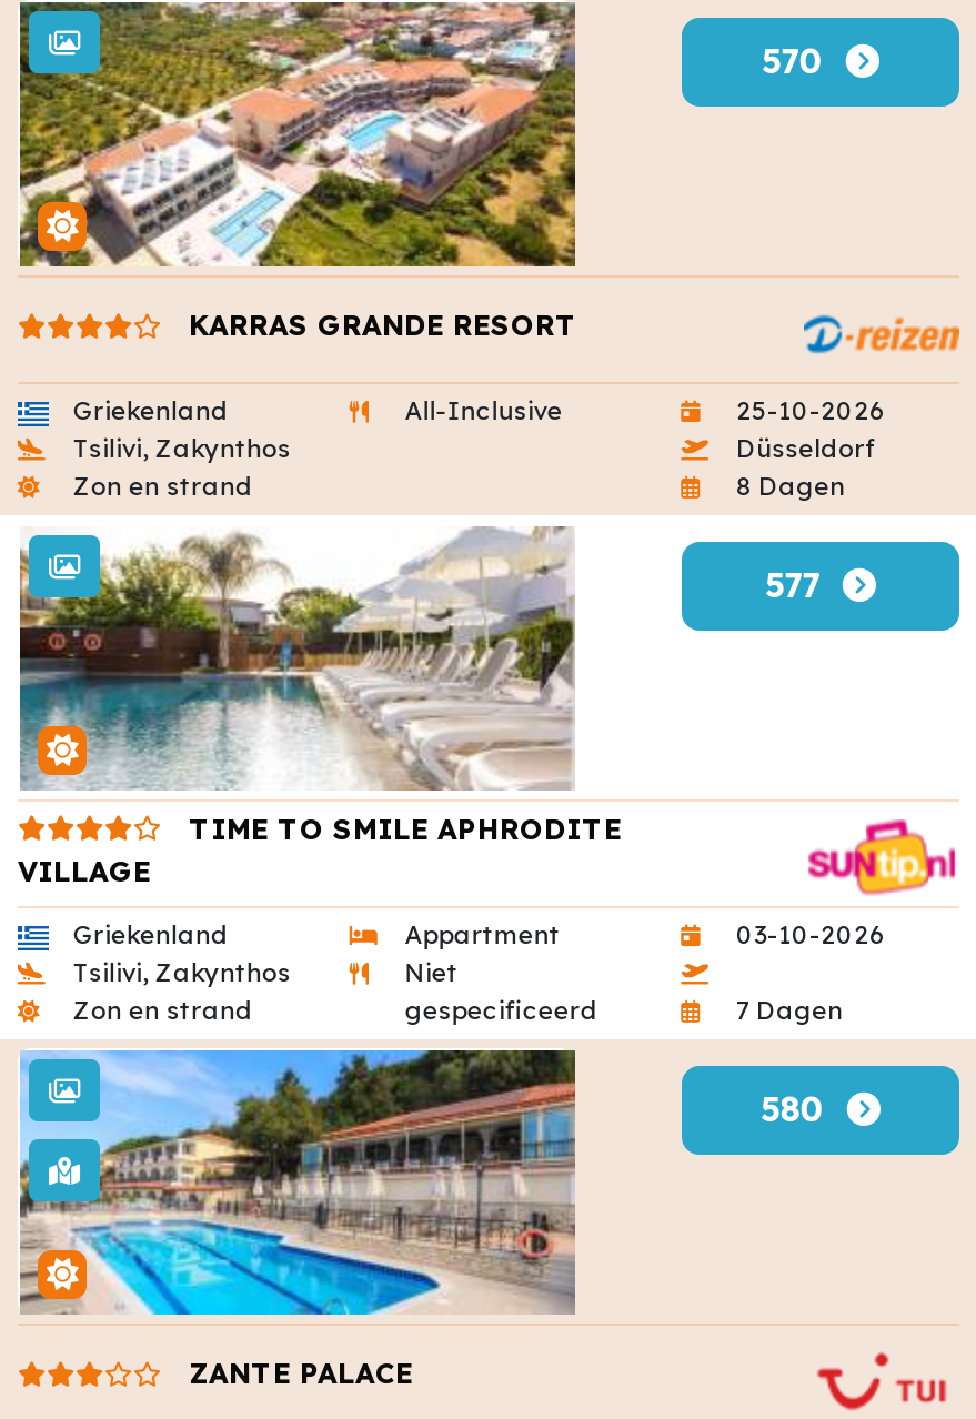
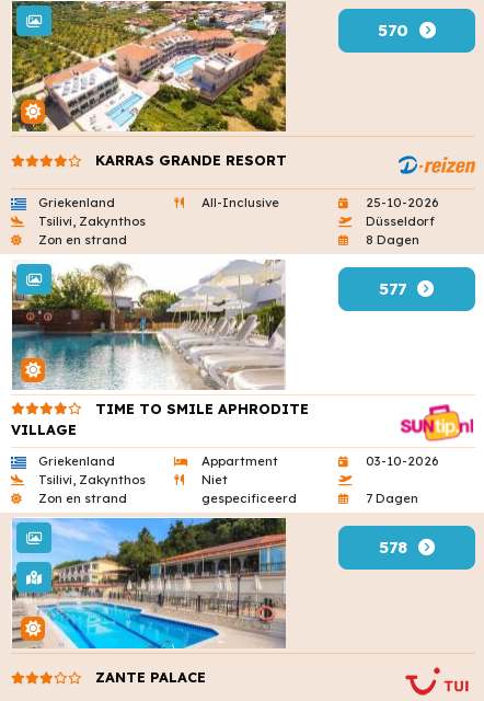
- 580
+ 578
